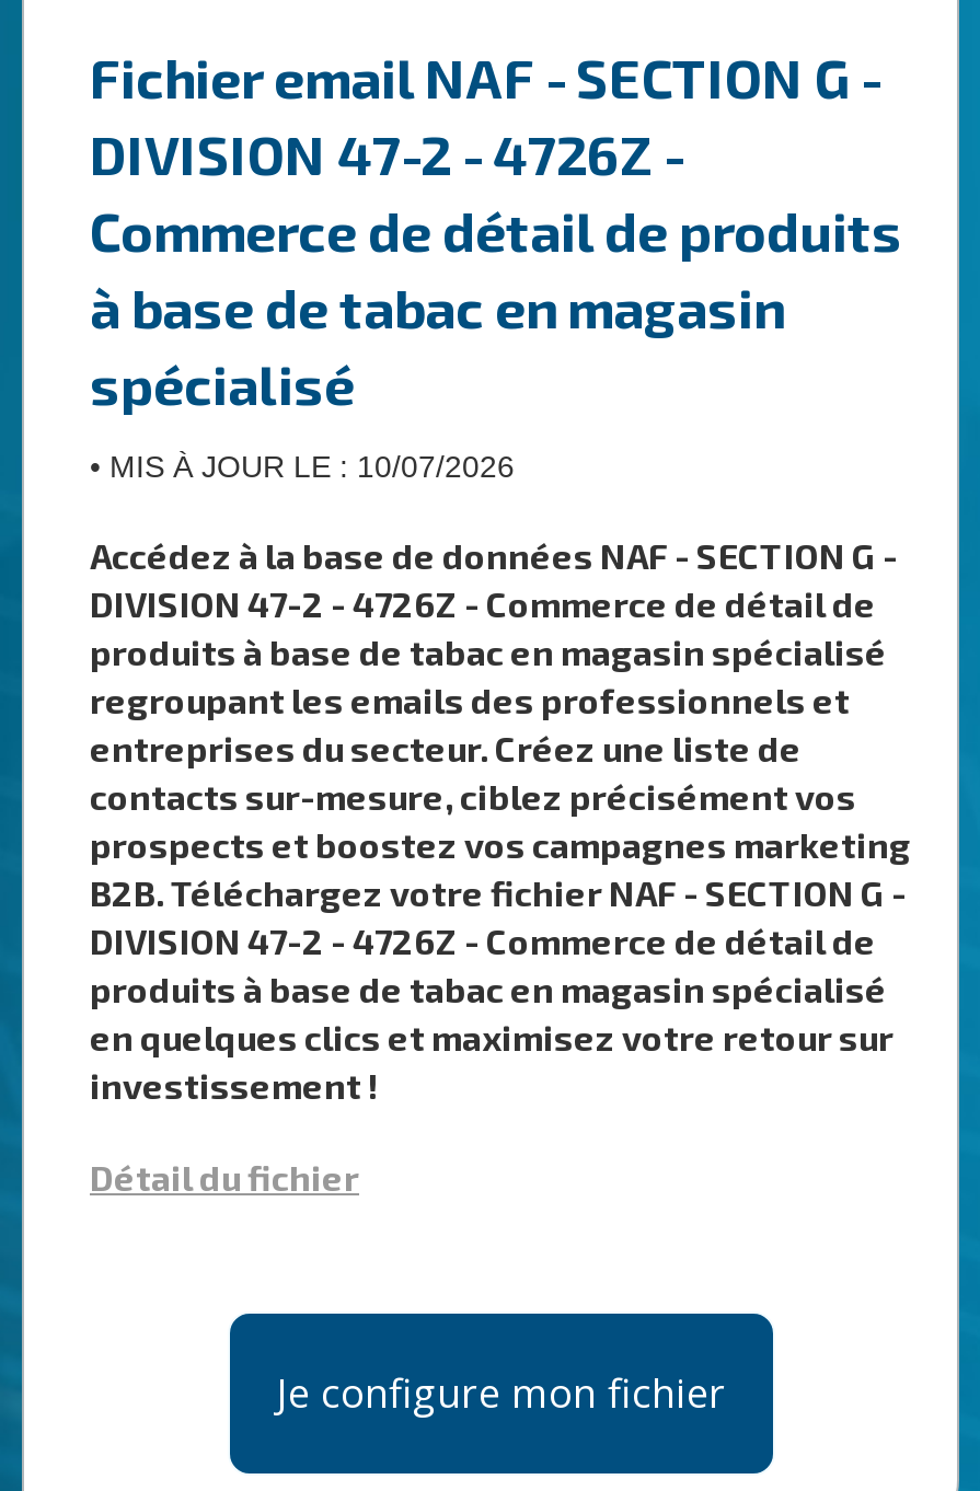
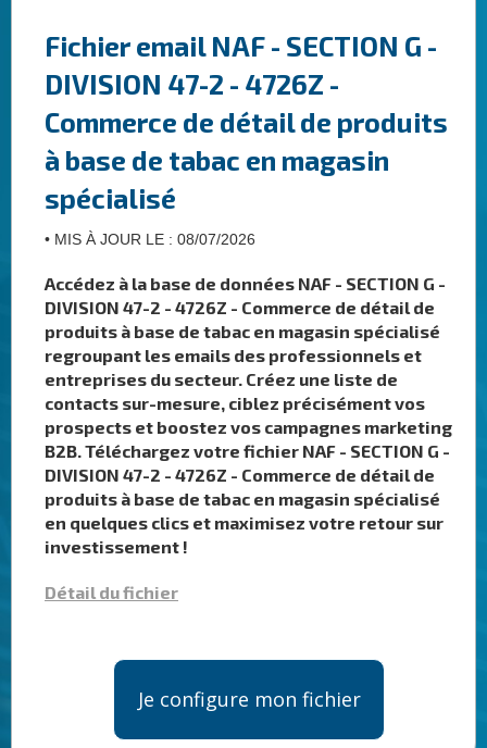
- • MIS À JOUR LE : 10/07/2026
+ • MIS À JOUR LE : 08/07/2026
